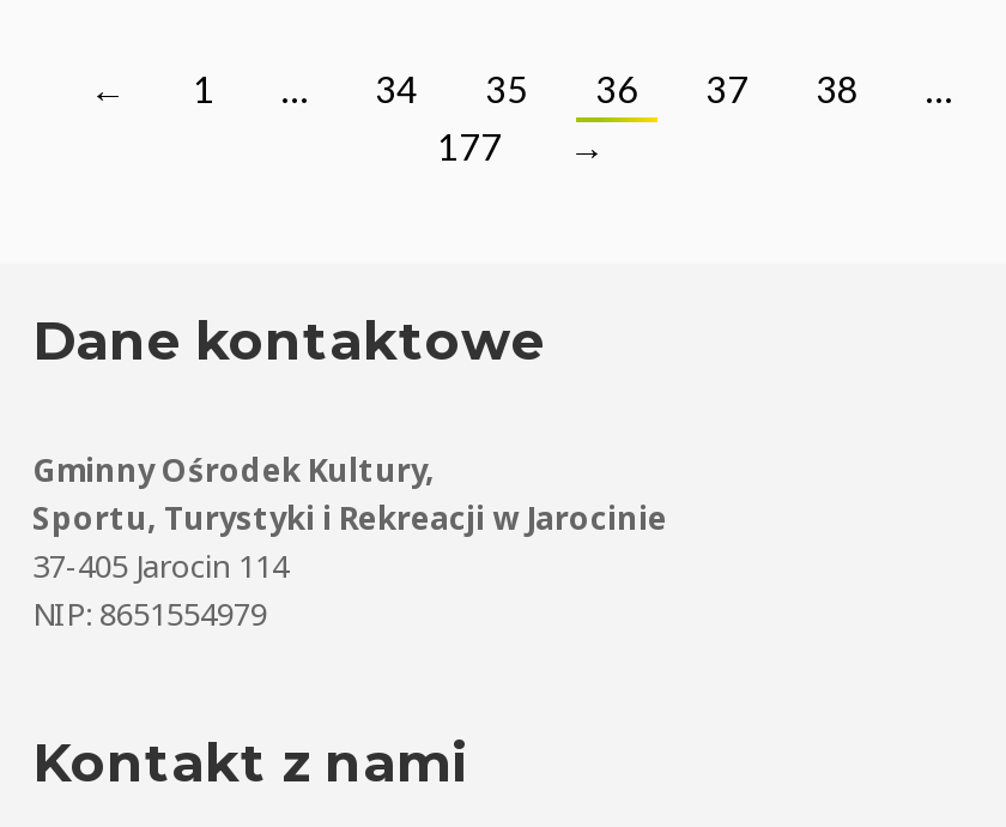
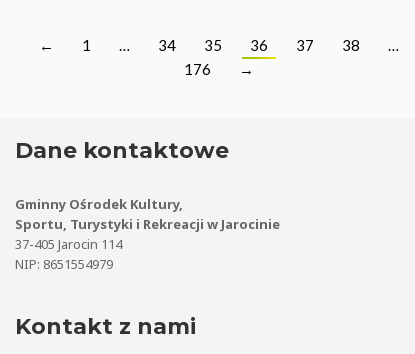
- 177
+ 176
